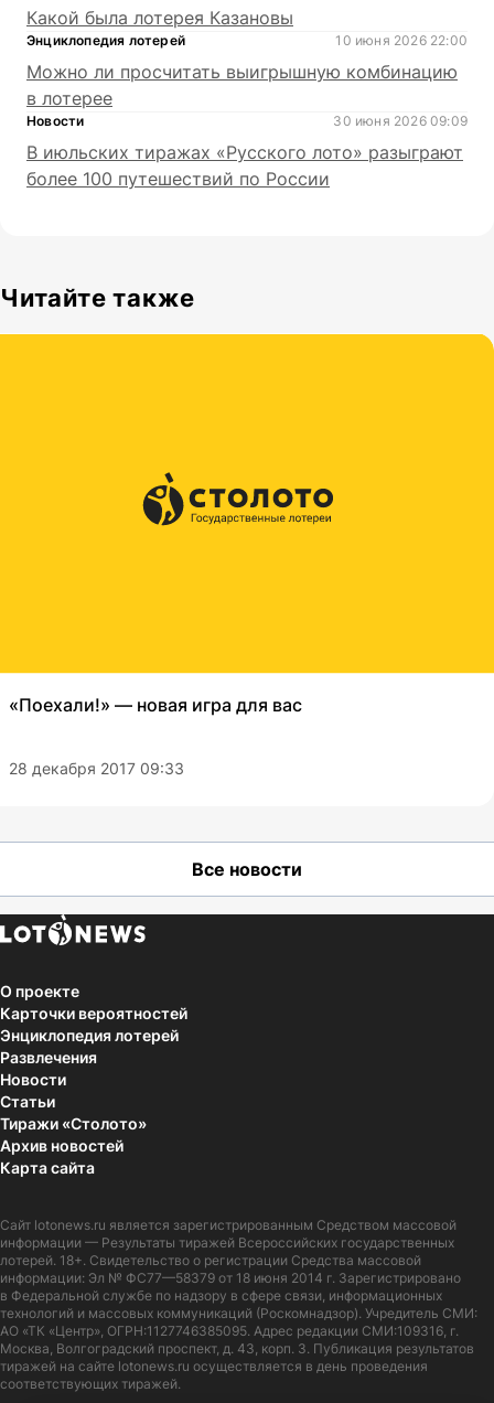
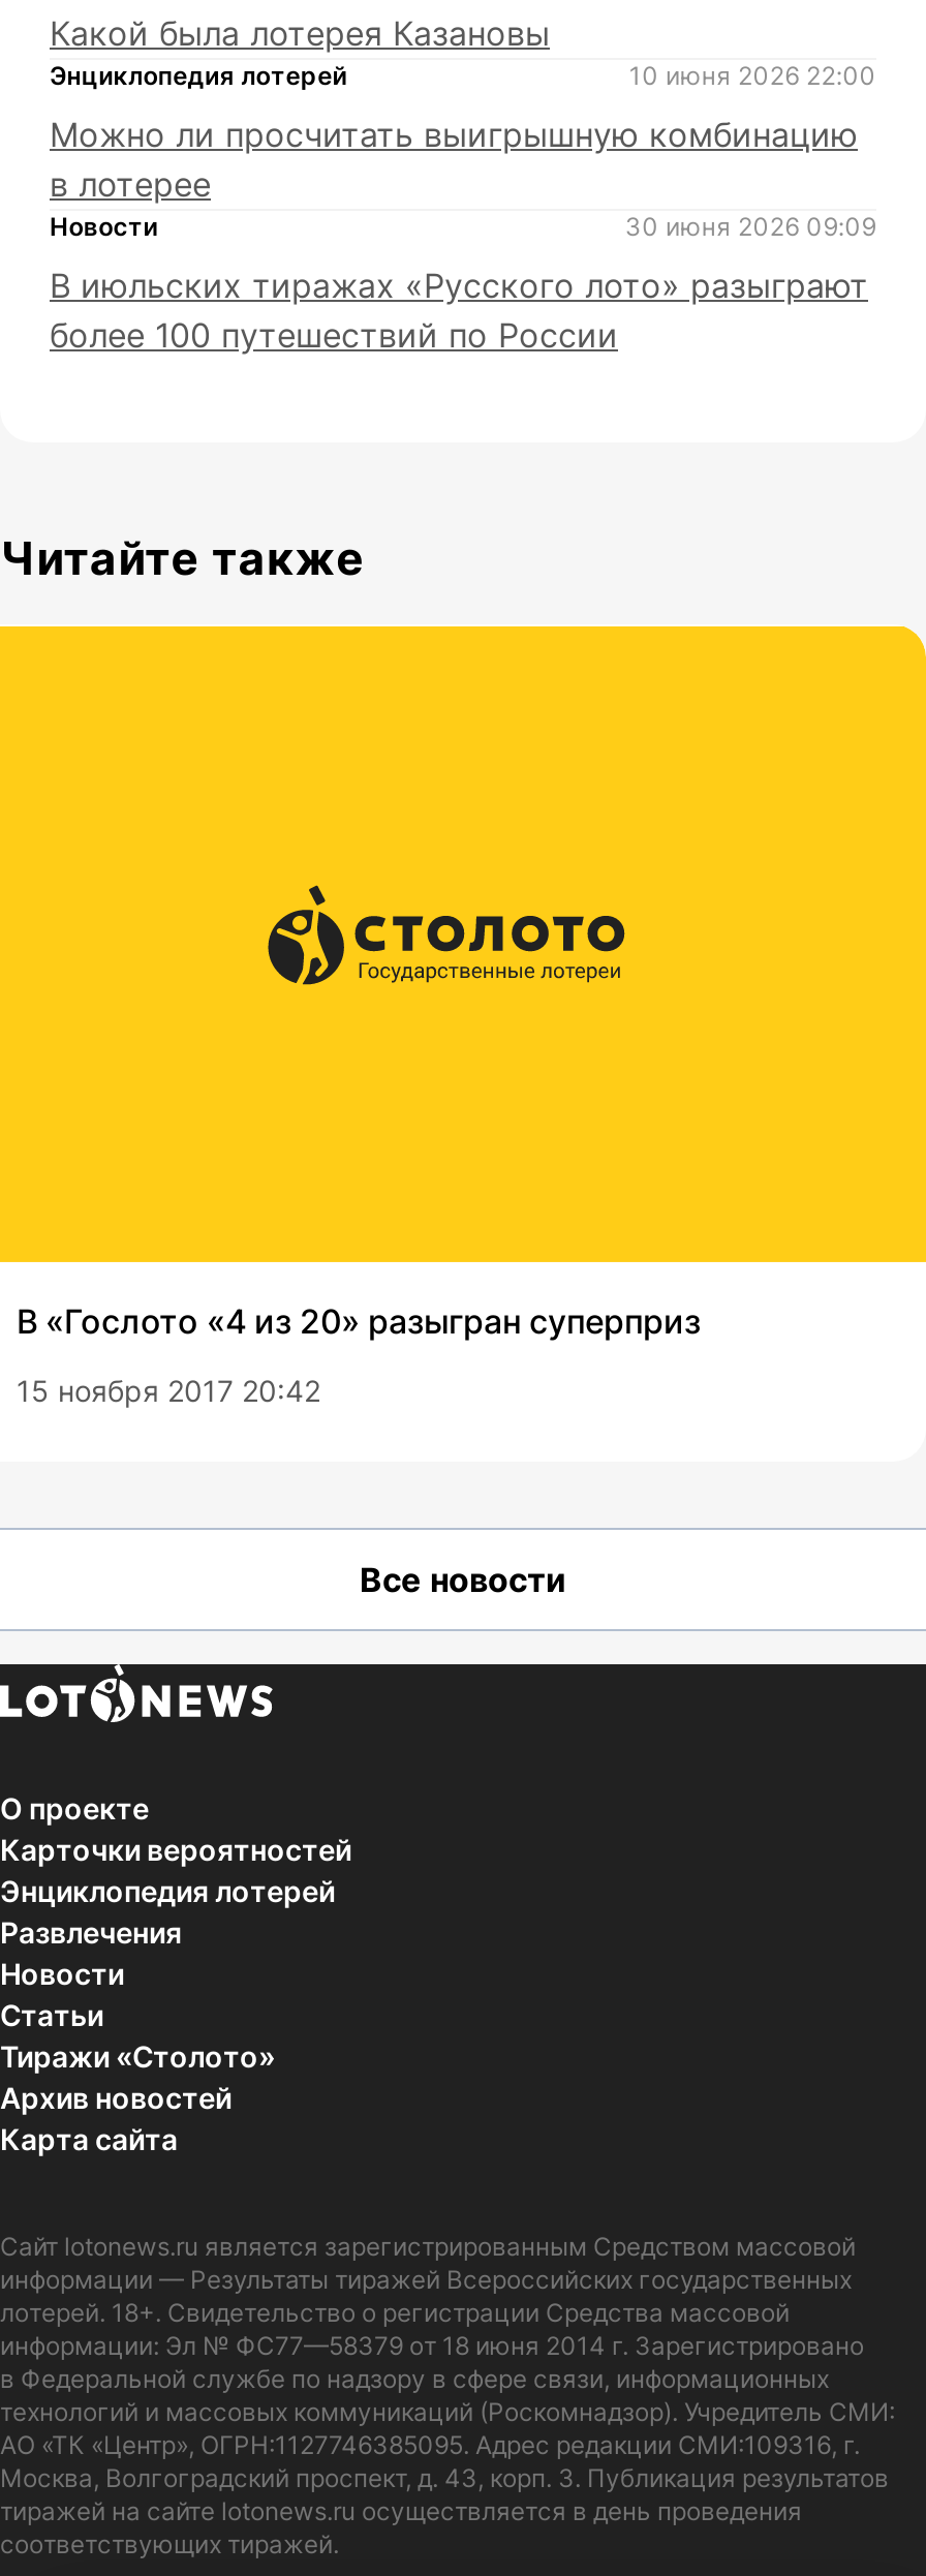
- «Поехали!» — новая игра для вас
+ В «Гослото «4 из 20» разыгран суперприз

- 28 декабря 2017 09:33
+ 15 ноября 2017 20:42
